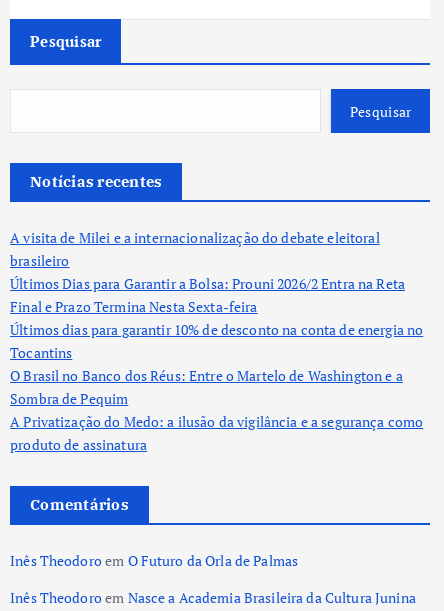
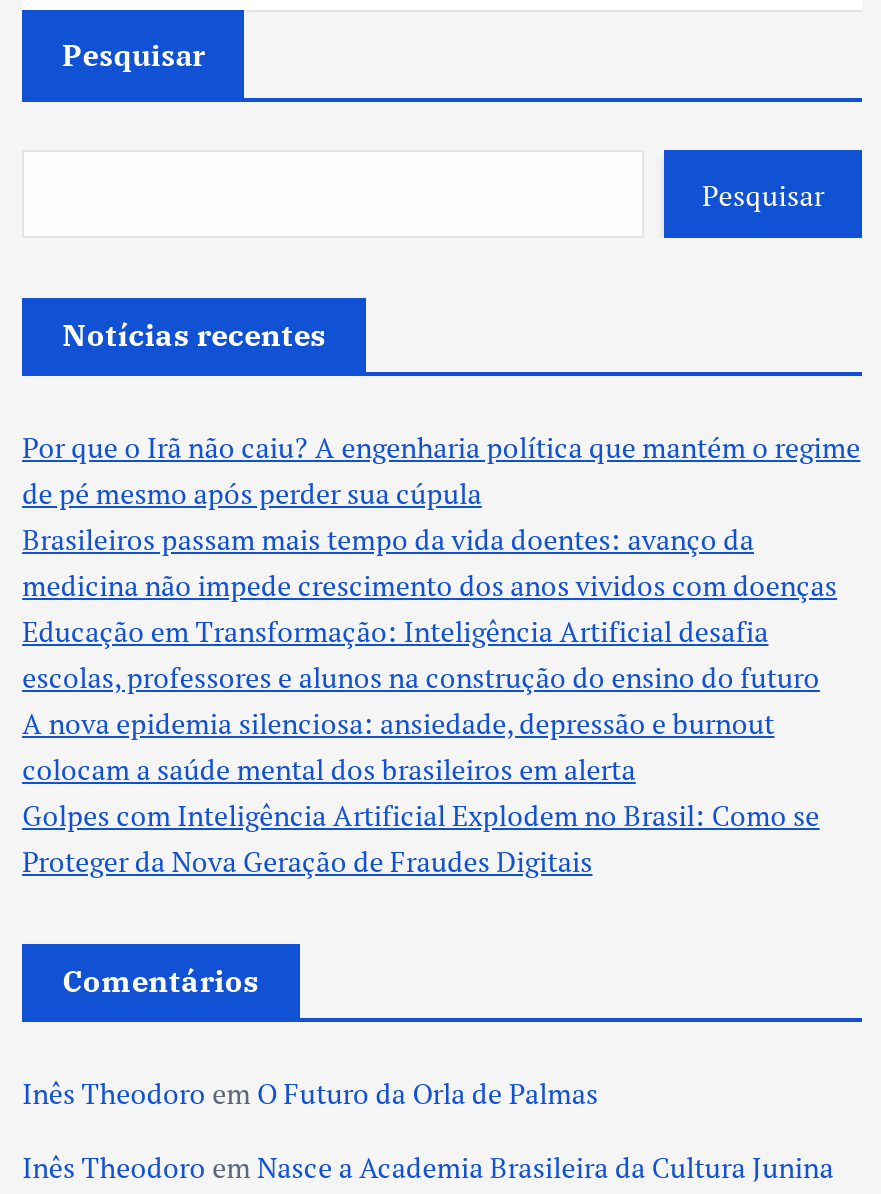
- A visita de Milei e a internacionalização do debate eleitoral
- brasileiro
- Últimos Dias para Garantir a Bolsa: Prouni 2026/2 Entra na Reta
- Final e Prazo Termina Nesta Sexta-feira
- Últimos dias para garantir 10% de desconto na conta de energia no
- Tocantins
- O Brasil no Banco dos Réus: Entre o Martelo de Washington e a
- Sombra de Pequim
- A Privatização do Medo: a ilusão da vigilância e a segurança como
- produto de assinatura
+ Por que o Irã não caiu? A engenharia política que mantém o regime
+ de pé mesmo após perder sua cúpula
+ Brasileiros passam mais tempo da vida doentes: avanço da
+ medicina não impede crescimento dos anos vividos com doenças
+ Educação em Transformação: Inteligência Artificial desafia
+ escolas, professores e alunos na construção do ensino do futuro
+ A nova epidemia silenciosa: ansiedade, depressão e burnout
+ colocam a saúde mental dos brasileiros em alerta
+ Golpes com Inteligência Artificial Explodem no Brasil: Como se
+ Proteger da Nova Geração de Fraudes Digitais
